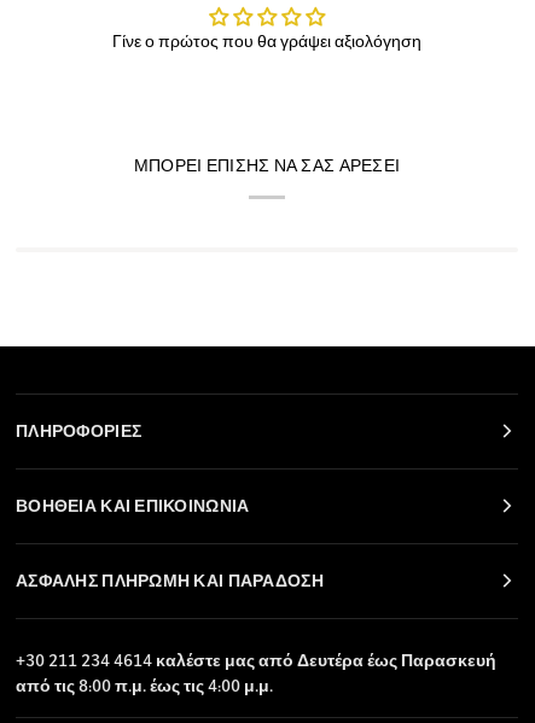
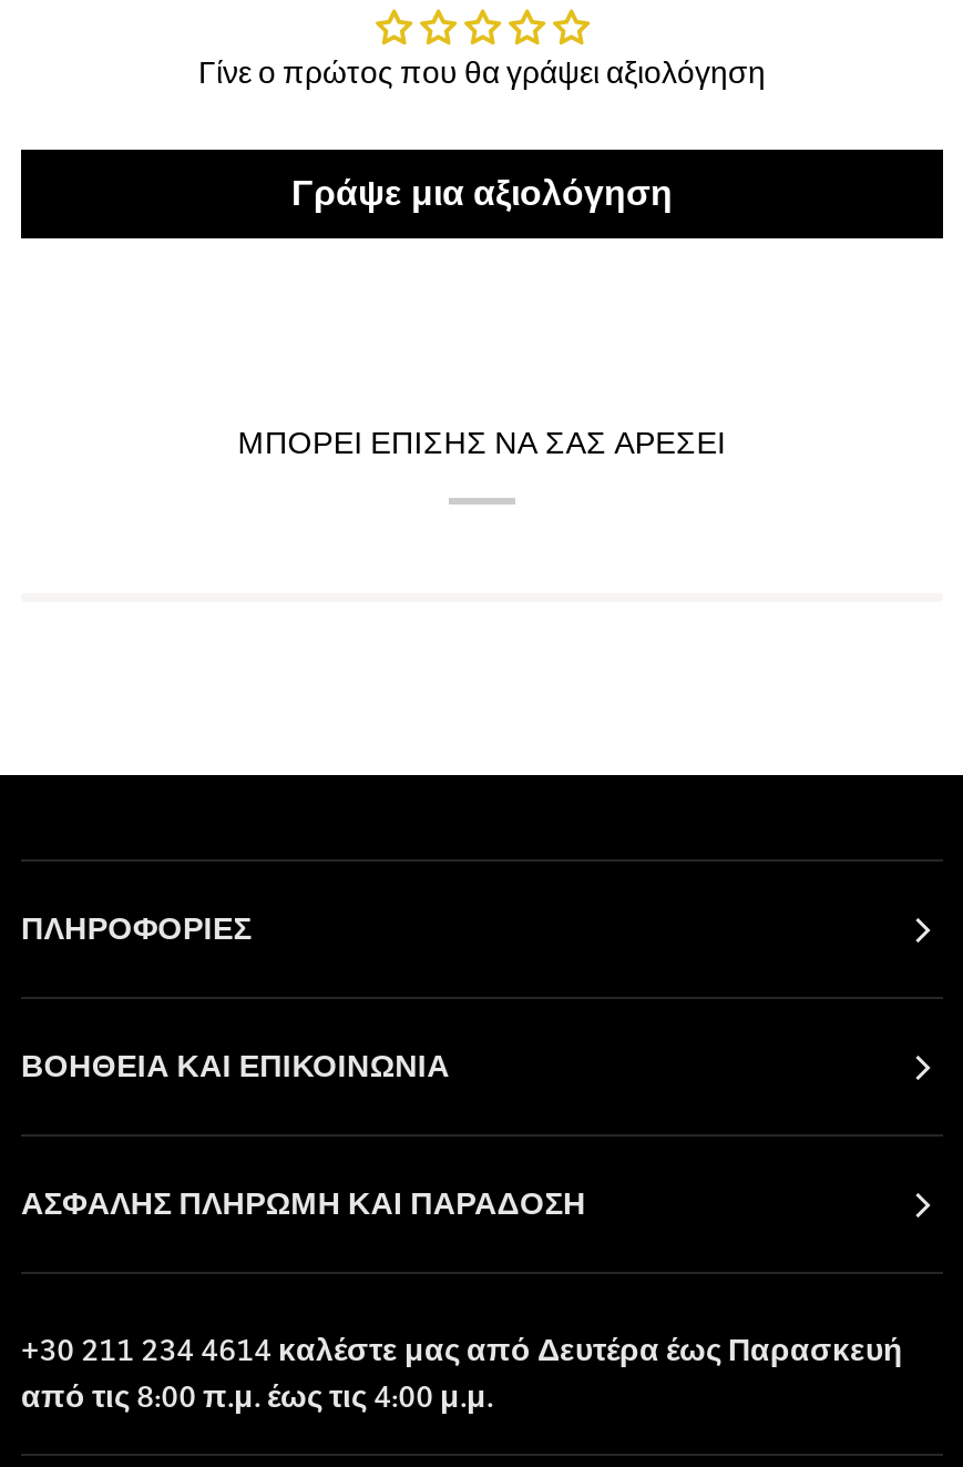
+ Γράψε μια αξιολόγηση
